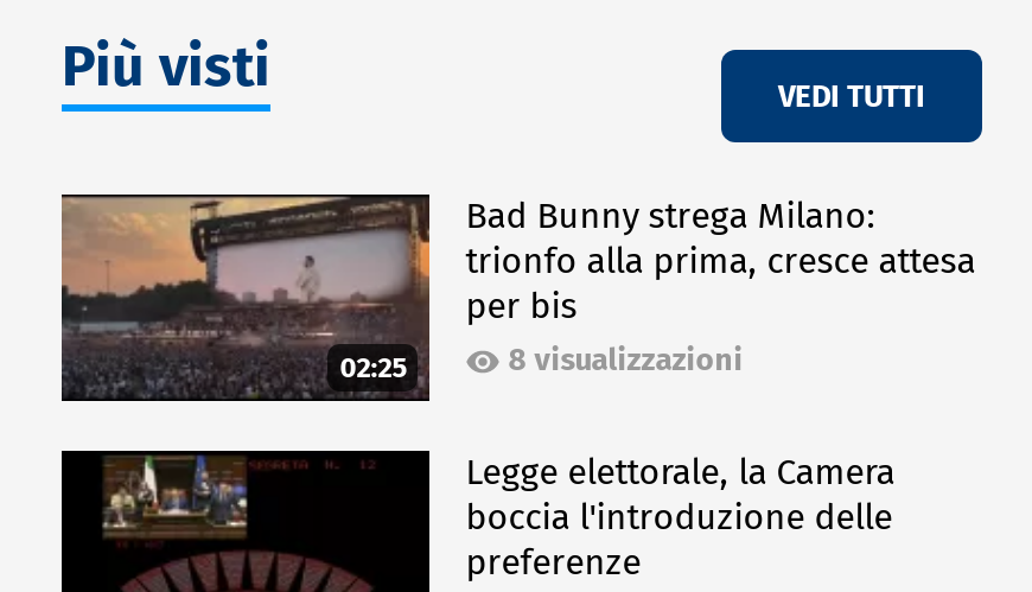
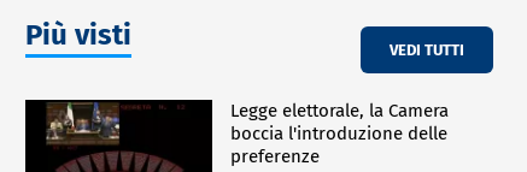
- [image]
- 02:25

- Bad Bunny strega Milano:
- trionfo alla prima, cresce attesa
- per bis
- 8 visualizzazioni
